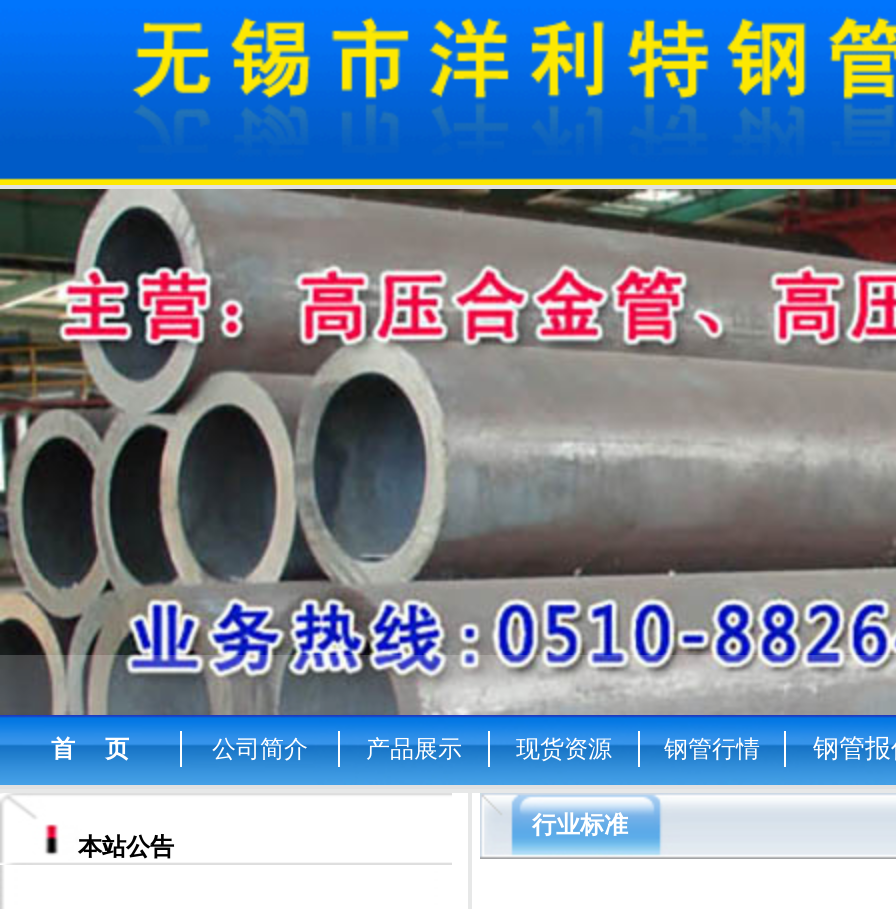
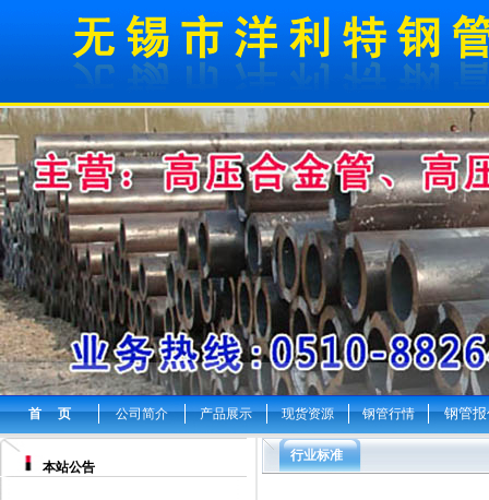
- [image]
+ [image]
